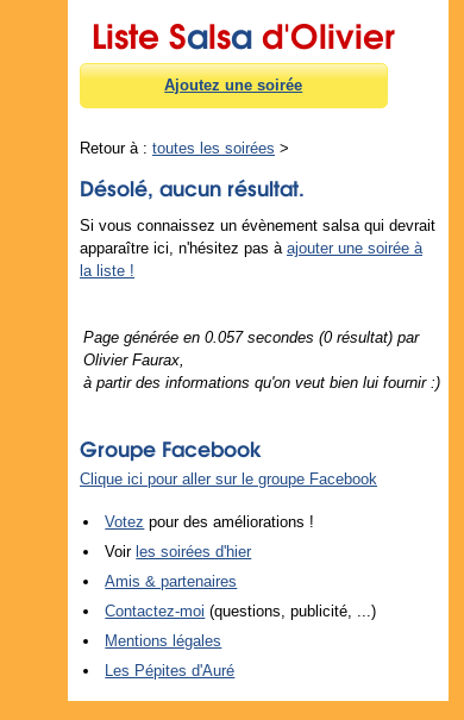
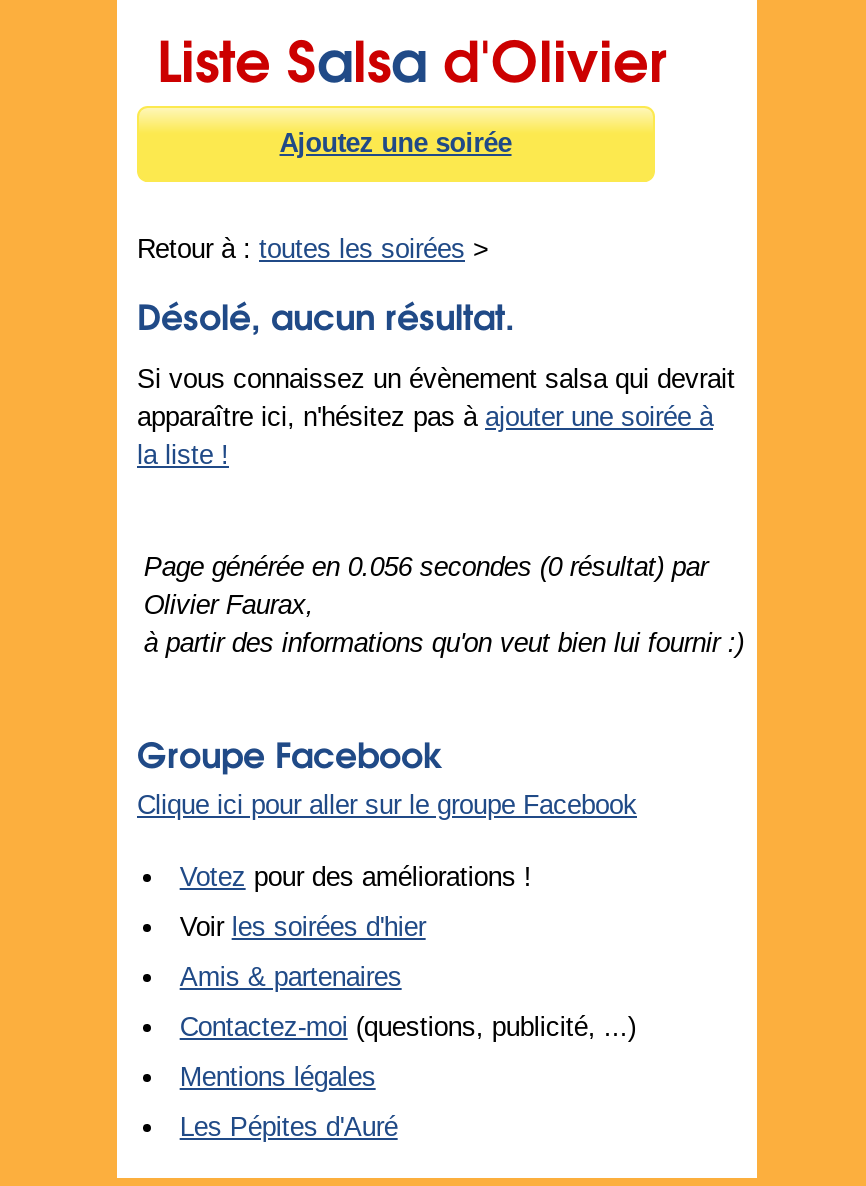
- Page générée en 0.057 secondes (0 résultat) par
+ Page générée en 0.056 secondes (0 résultat) par
